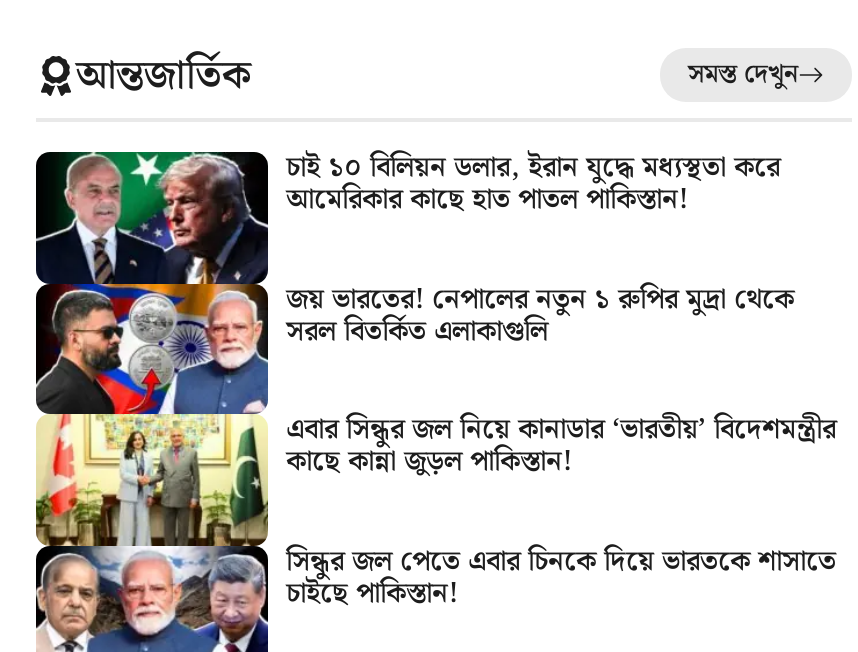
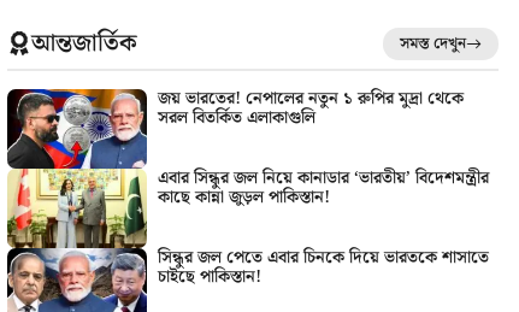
- [image]
- চাই ১০ বিলিয়ন ডলার, ইরান যুদ্ধে মধ্যস্থতা করে
- আমেরিকার কাছে হাত পাতল পাকিস্তান!
